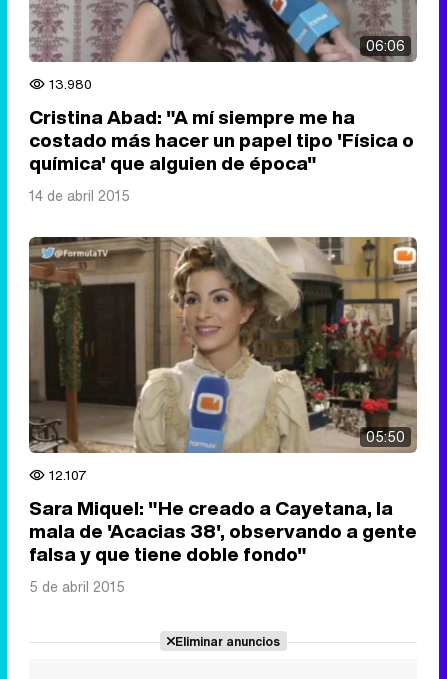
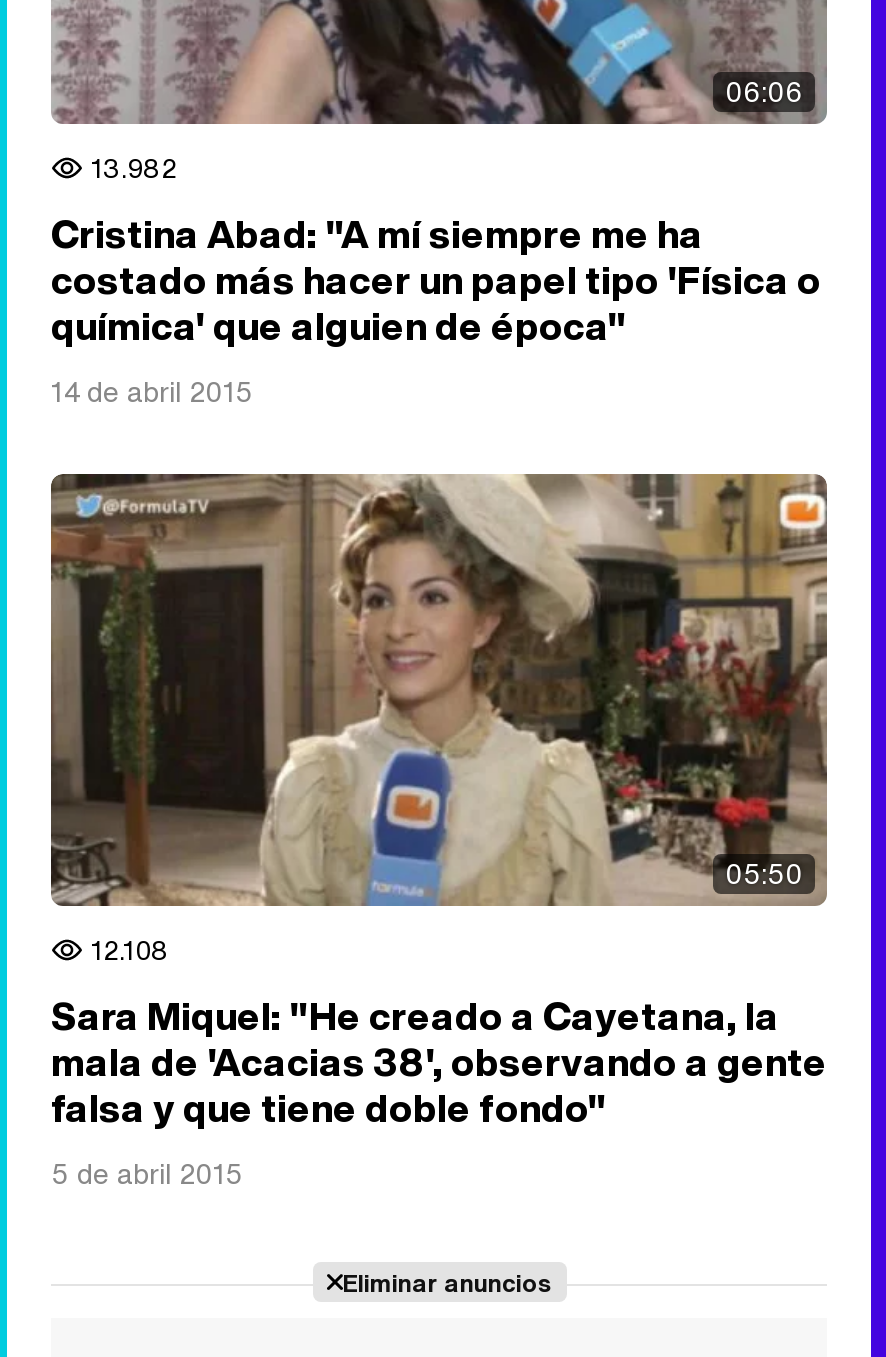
- 13.980
+ 13.982

- 12.107
+ 12.108
